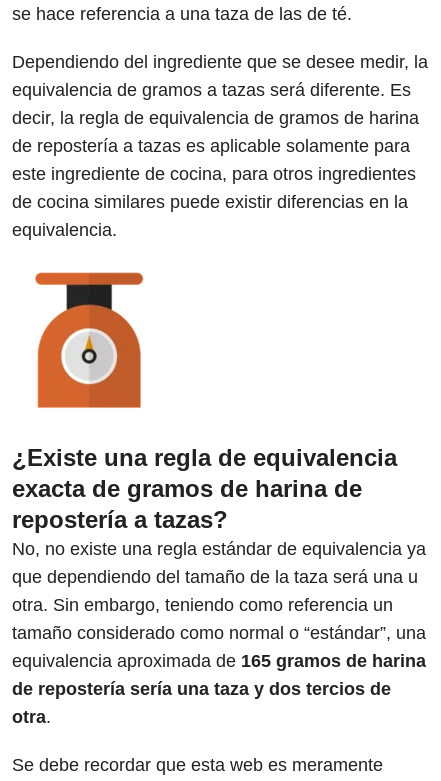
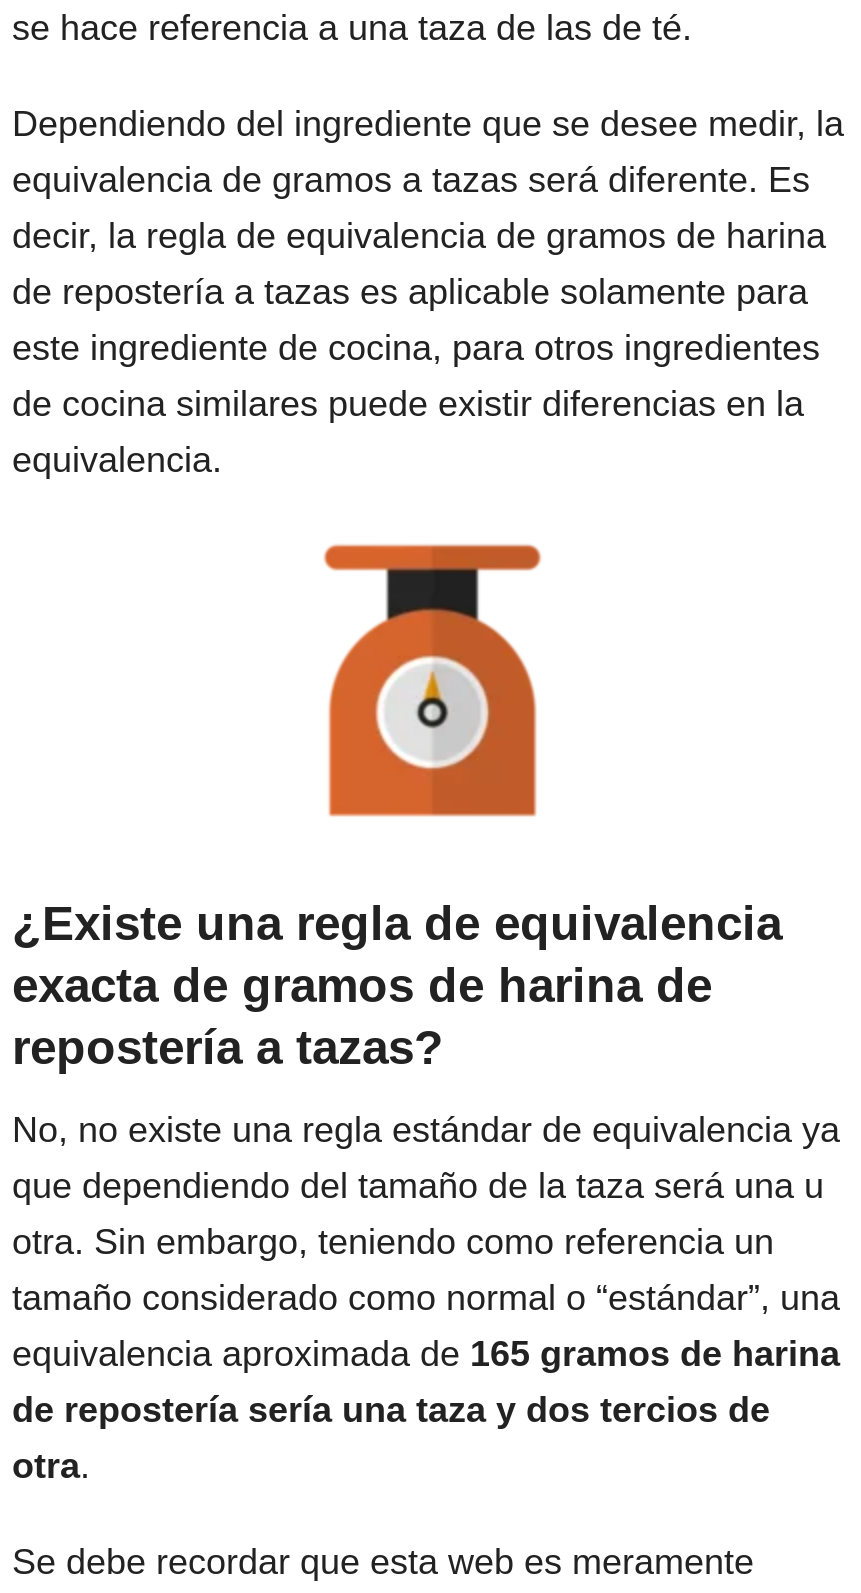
+ [image]

- [image]
